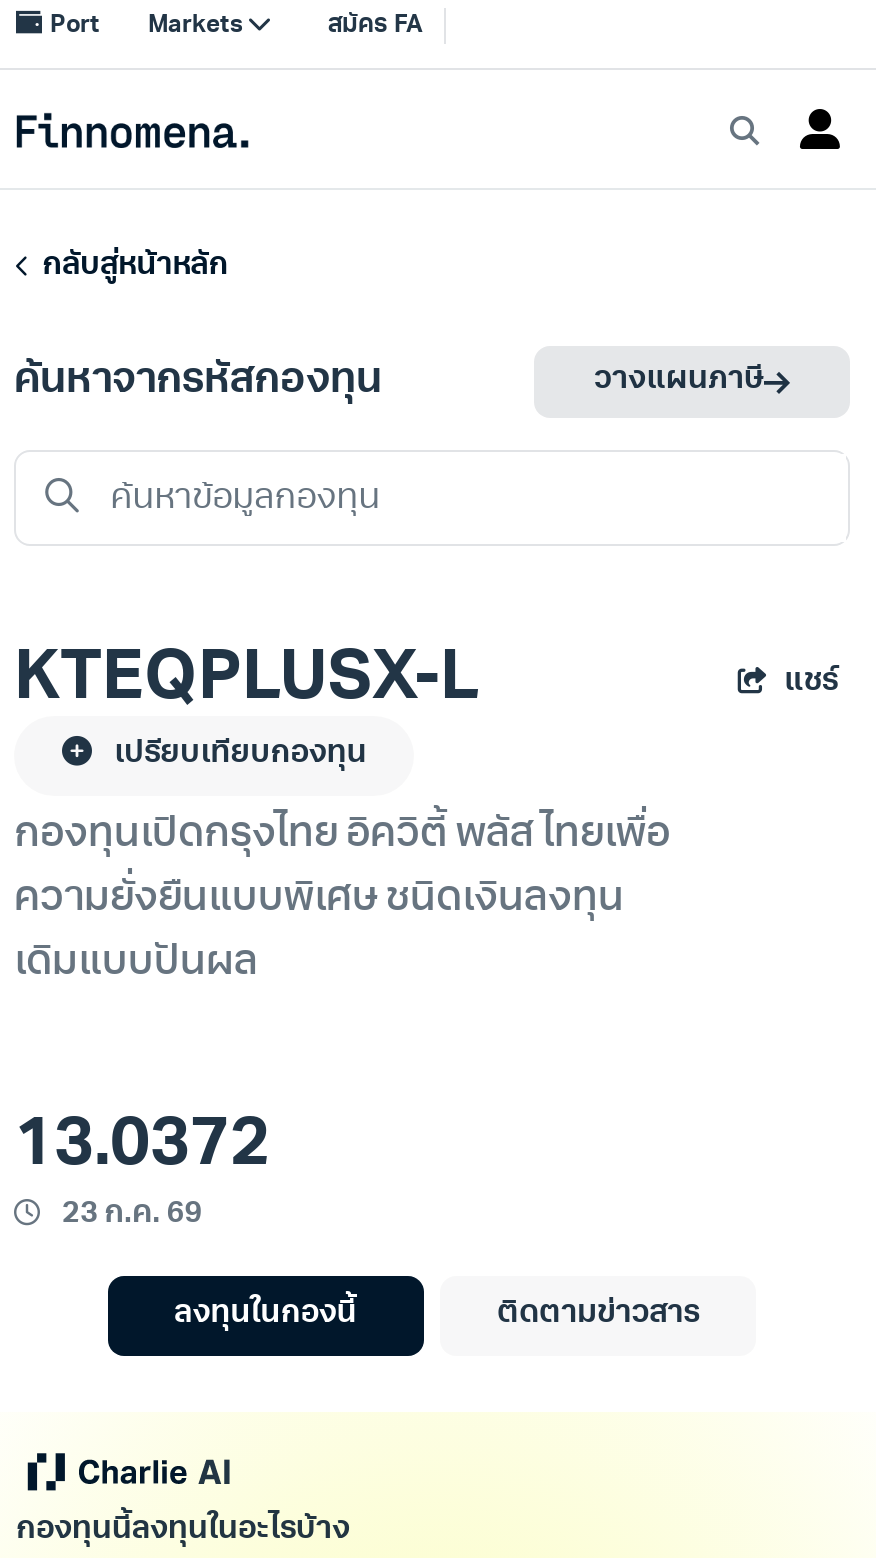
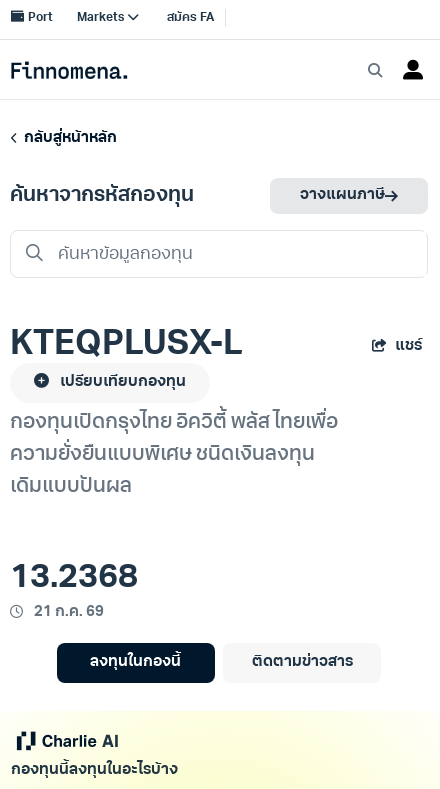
- 13.0372
+ 13.2368

- 23 ก.ค. 69
+ 21 ก.ค. 69
